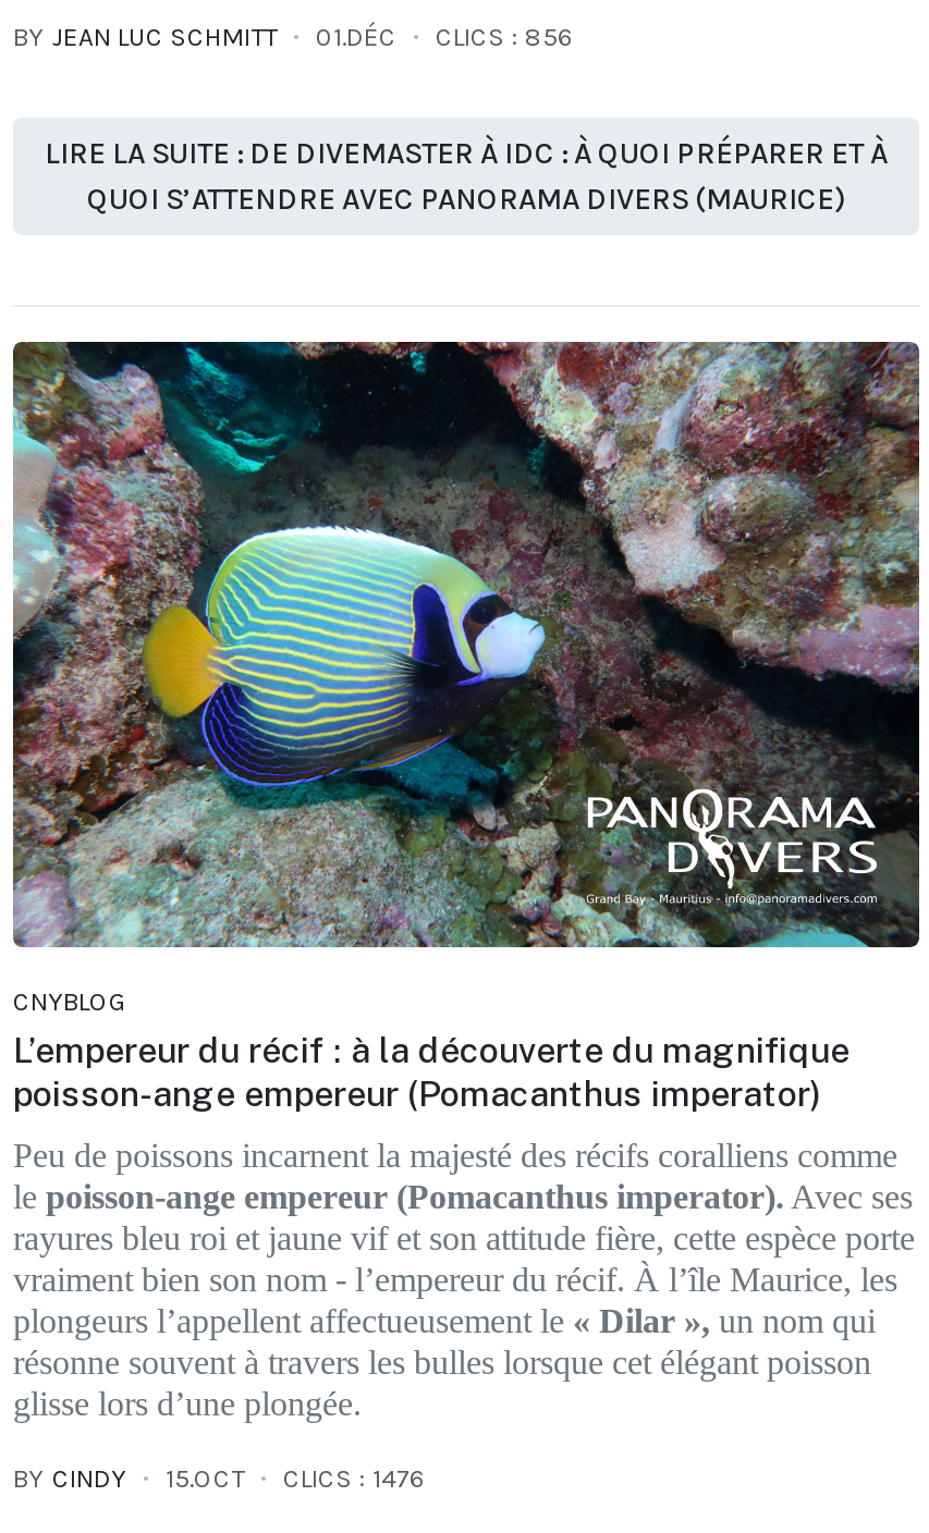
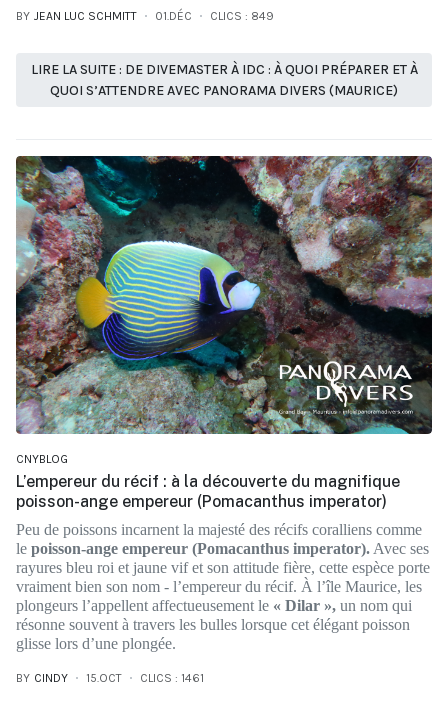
- BY JEAN LUC SCHMITT 01.DÉC CLICS : 856
+ BY JEAN LUC SCHMITT 01.DÉC CLICS : 849

- BY CINDY 15.OCT CLICS : 1476
+ BY CINDY 15.OCT CLICS : 1461
